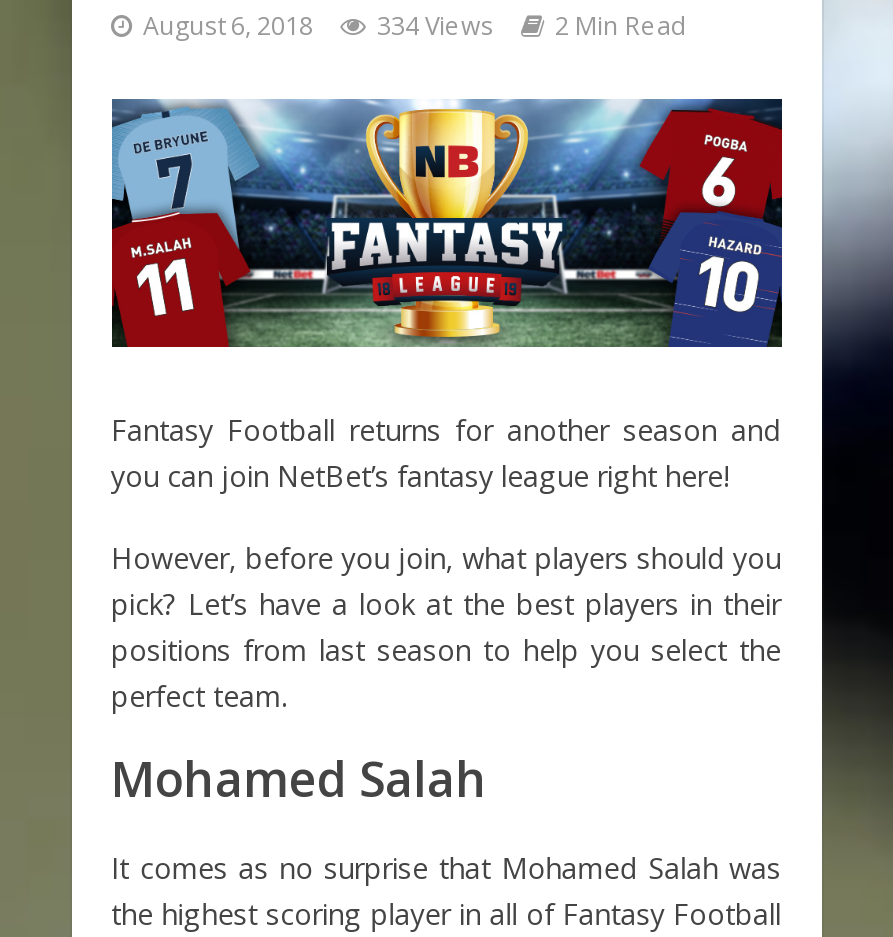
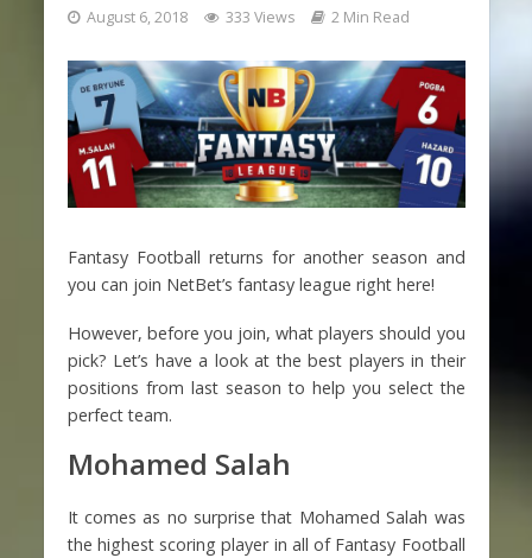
- August 6, 2018 334 Views 2 Min Read
+ August 6, 2018 333 Views 2 Min Read
